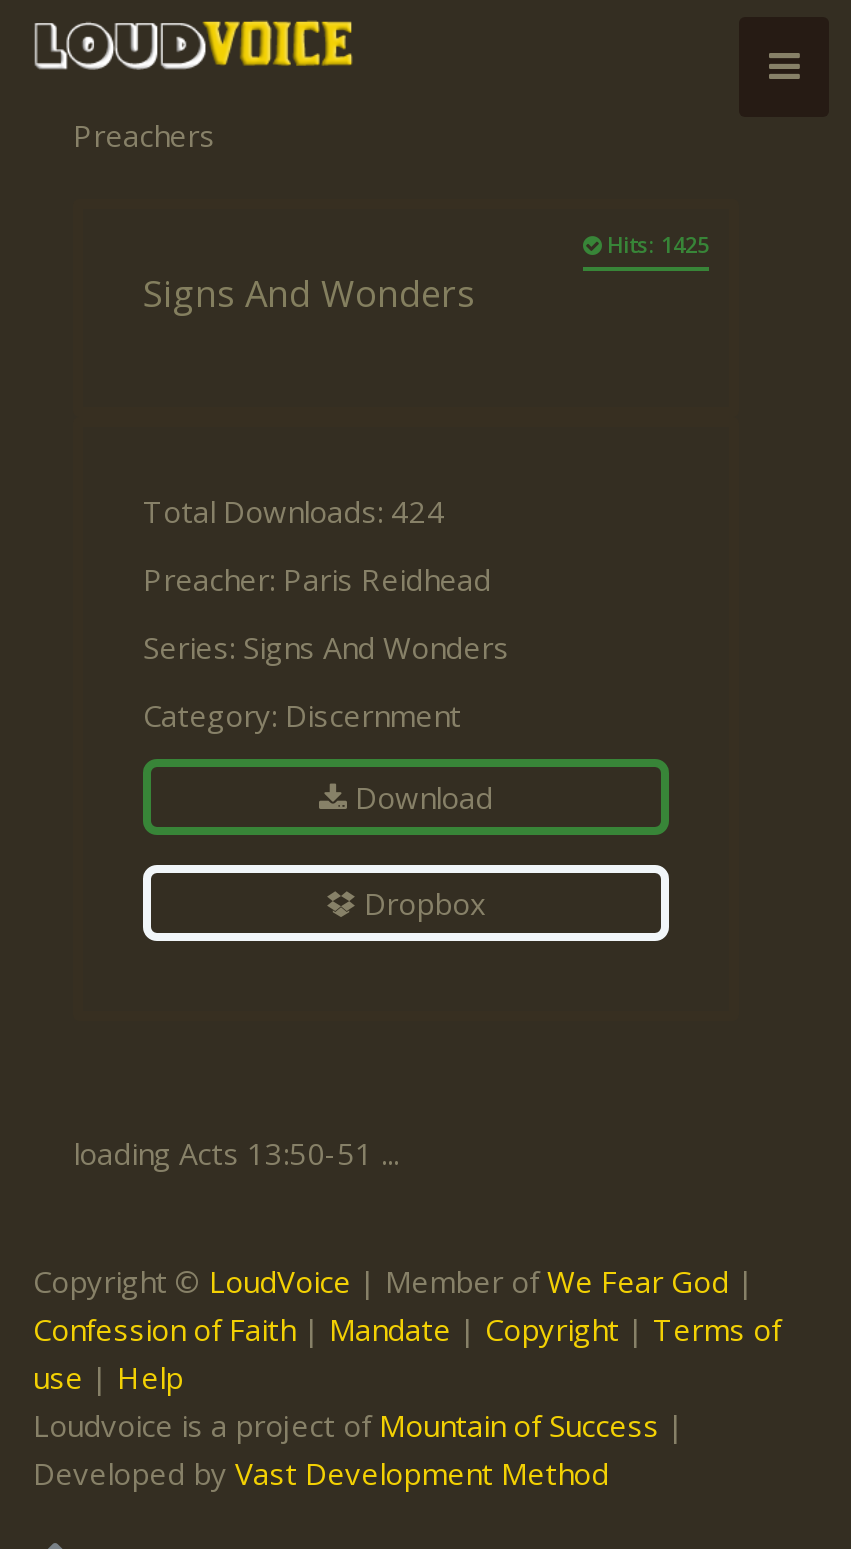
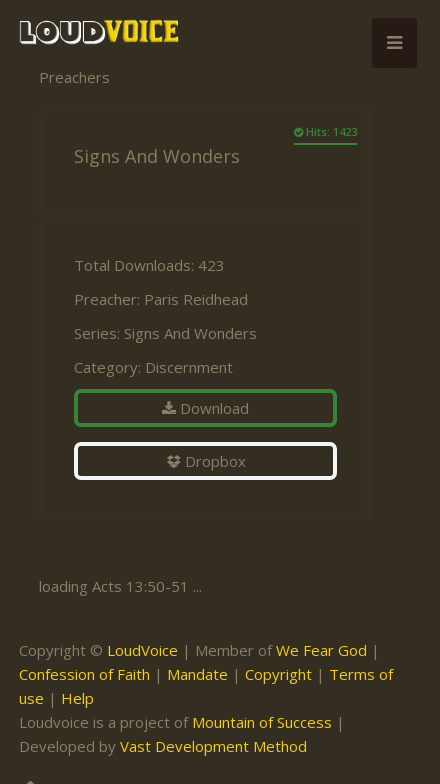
- Hits: 1425
+ Hits: 1423

- Total Downloads: 424
+ Total Downloads: 423
